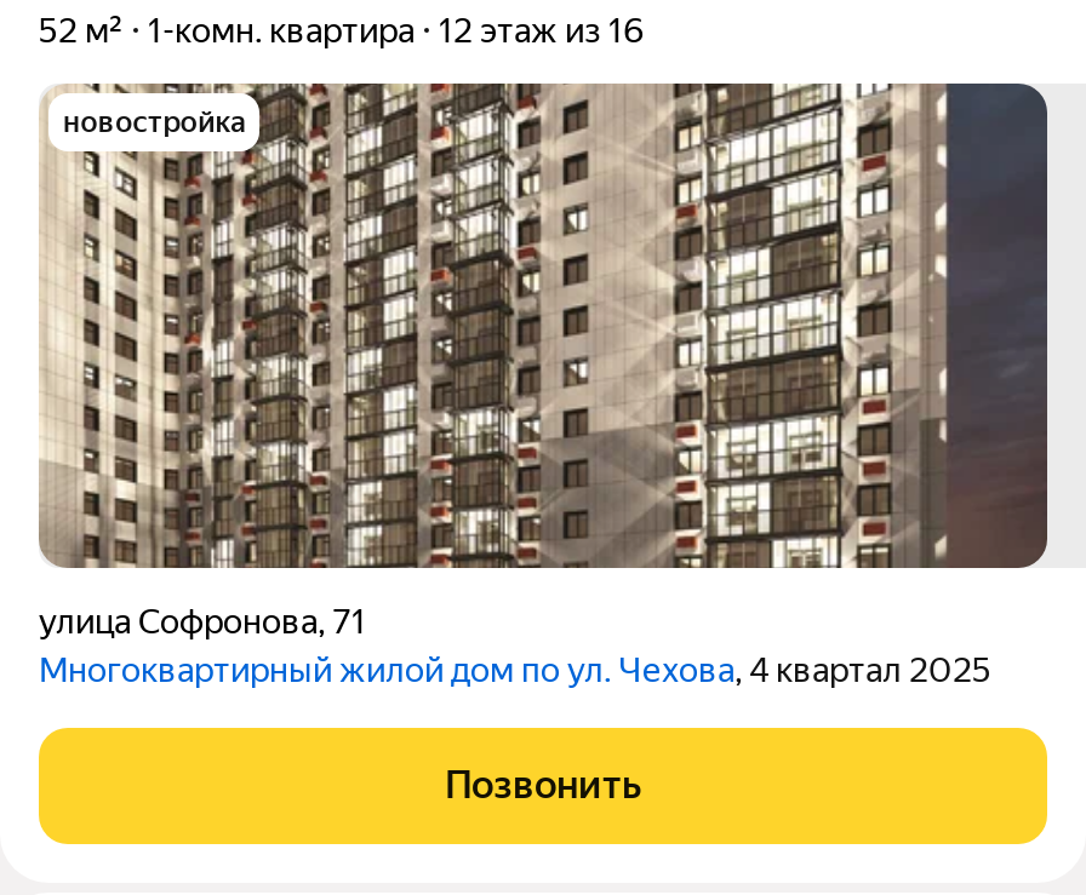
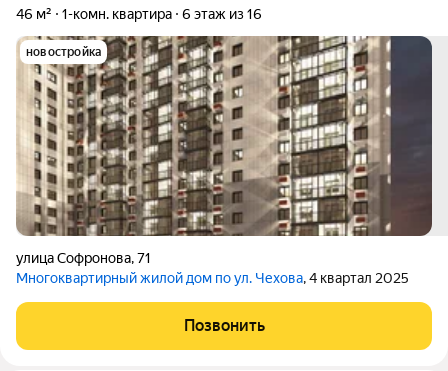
- 52 м²
+ 46 м²

- 12 этаж из 16
+ 6 этаж из 16
